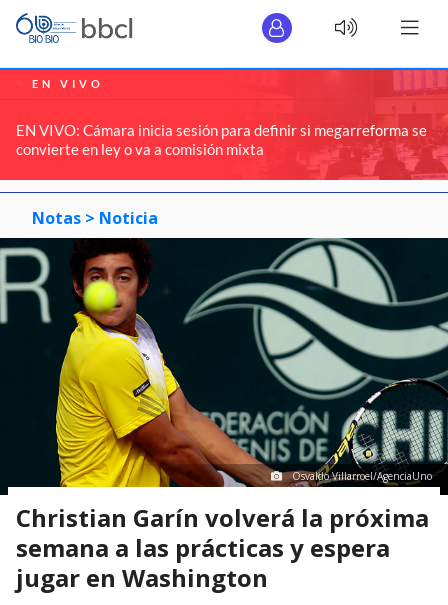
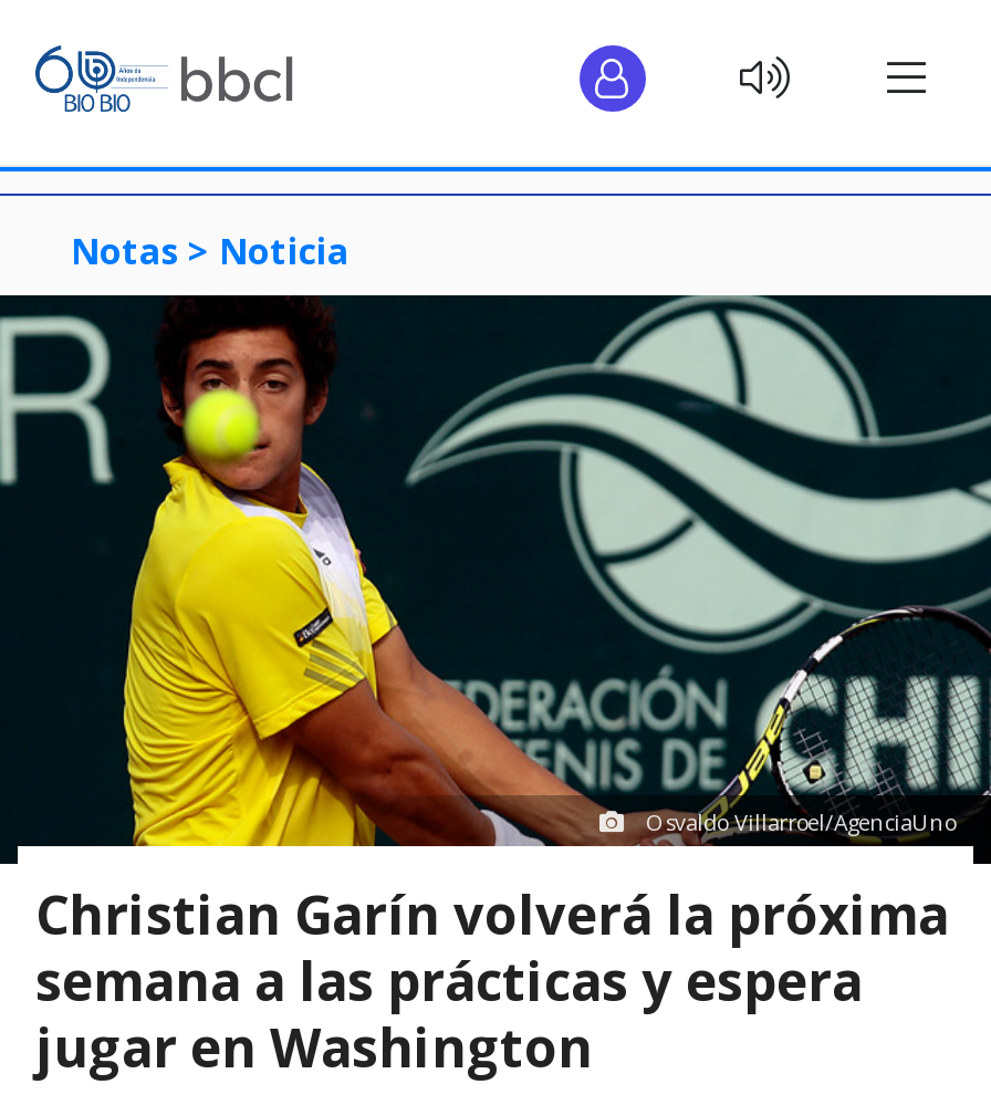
- [image]
- EN VIVO
- EN VIVO: Cámara inicia sesión para definir si megarreforma se
- convierte en ley o va a comisión mixta
